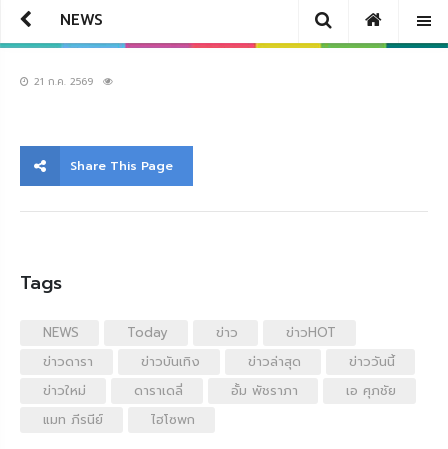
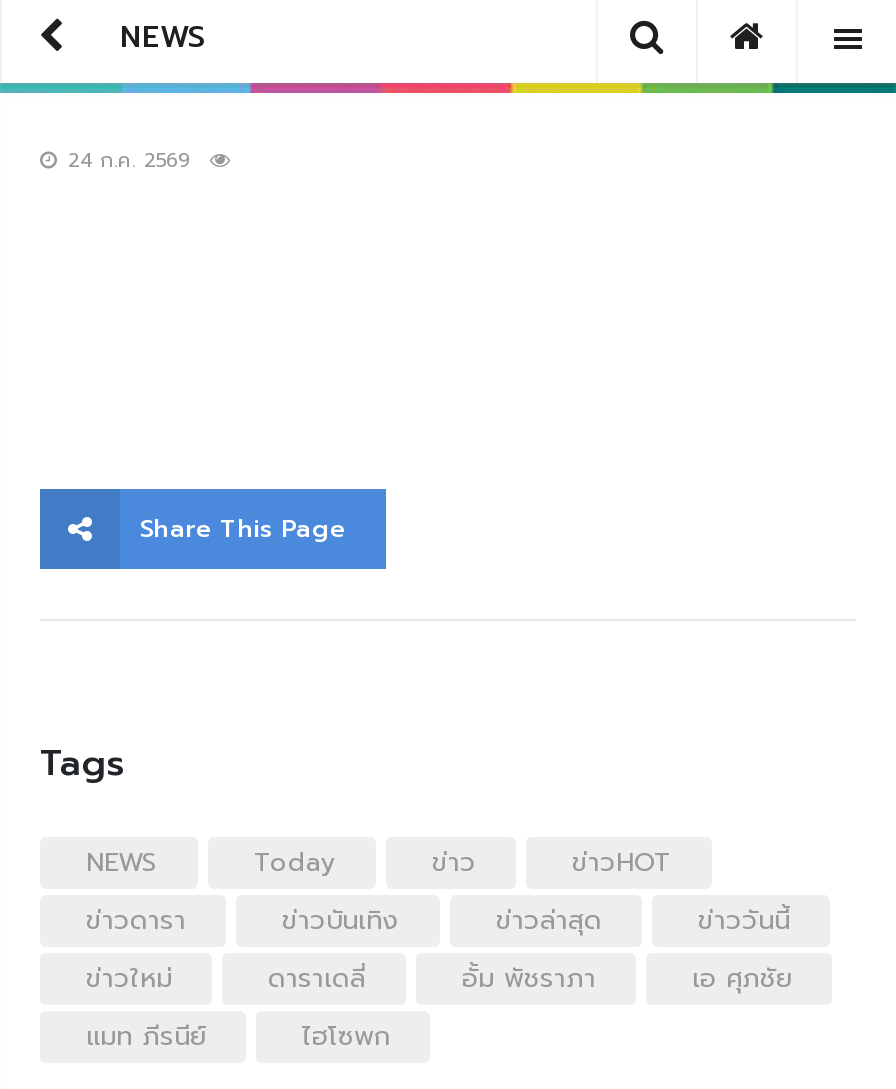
- 21 ก.ค. 2569
+ 24 ก.ค. 2569
